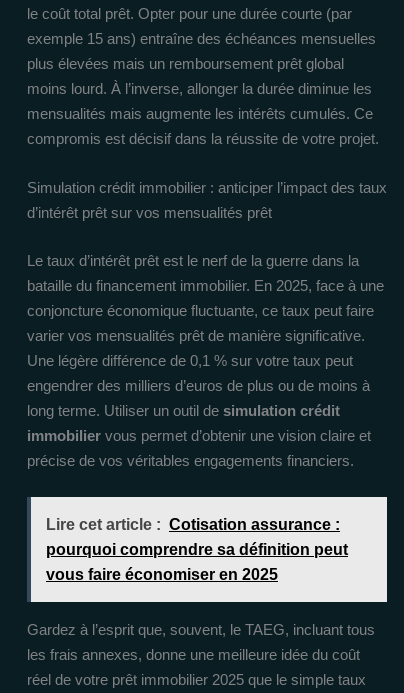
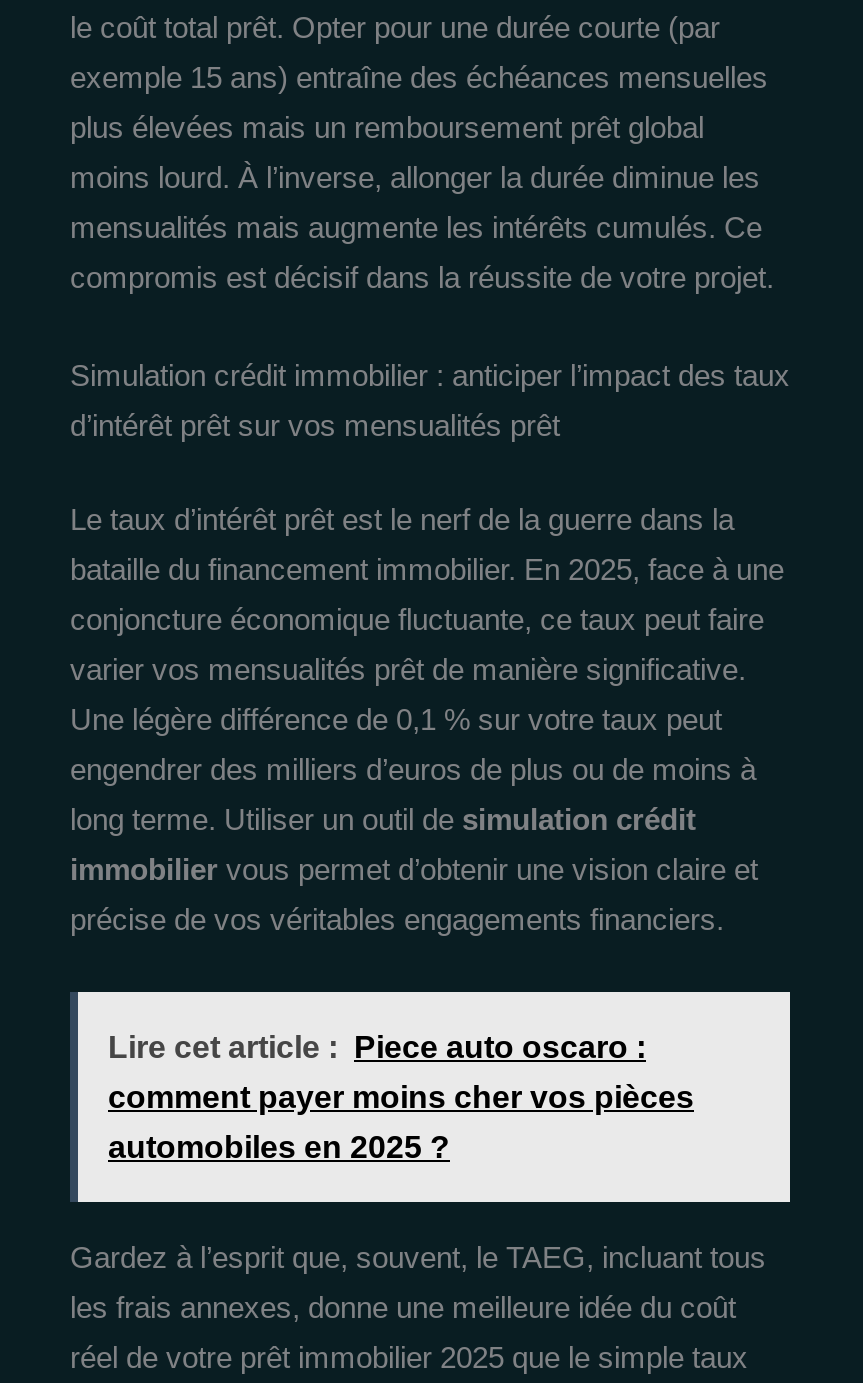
- Lire cet article : Cotisation assurance :
+ Lire cet article : Piece auto oscaro :

- pourquoi comprendre sa définition peut
+ comment payer moins cher vos pièces

- vous faire économiser en 2025
+ automobiles en 2025 ?
